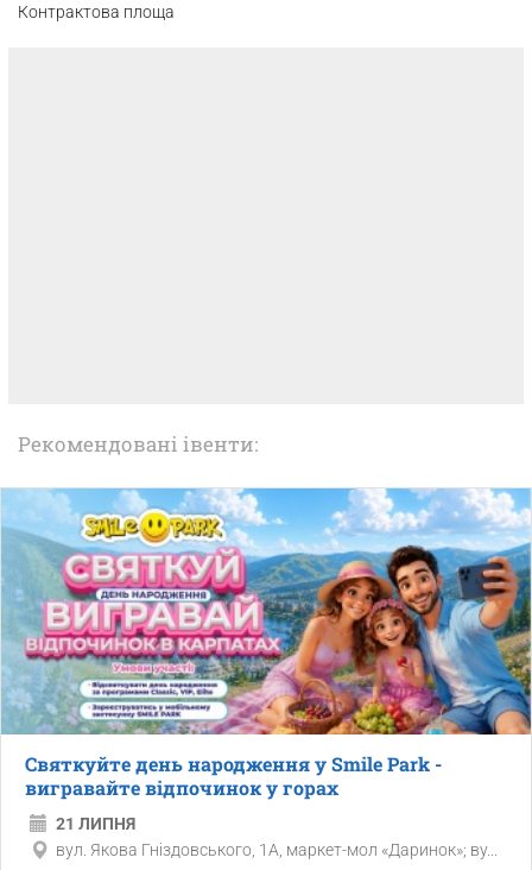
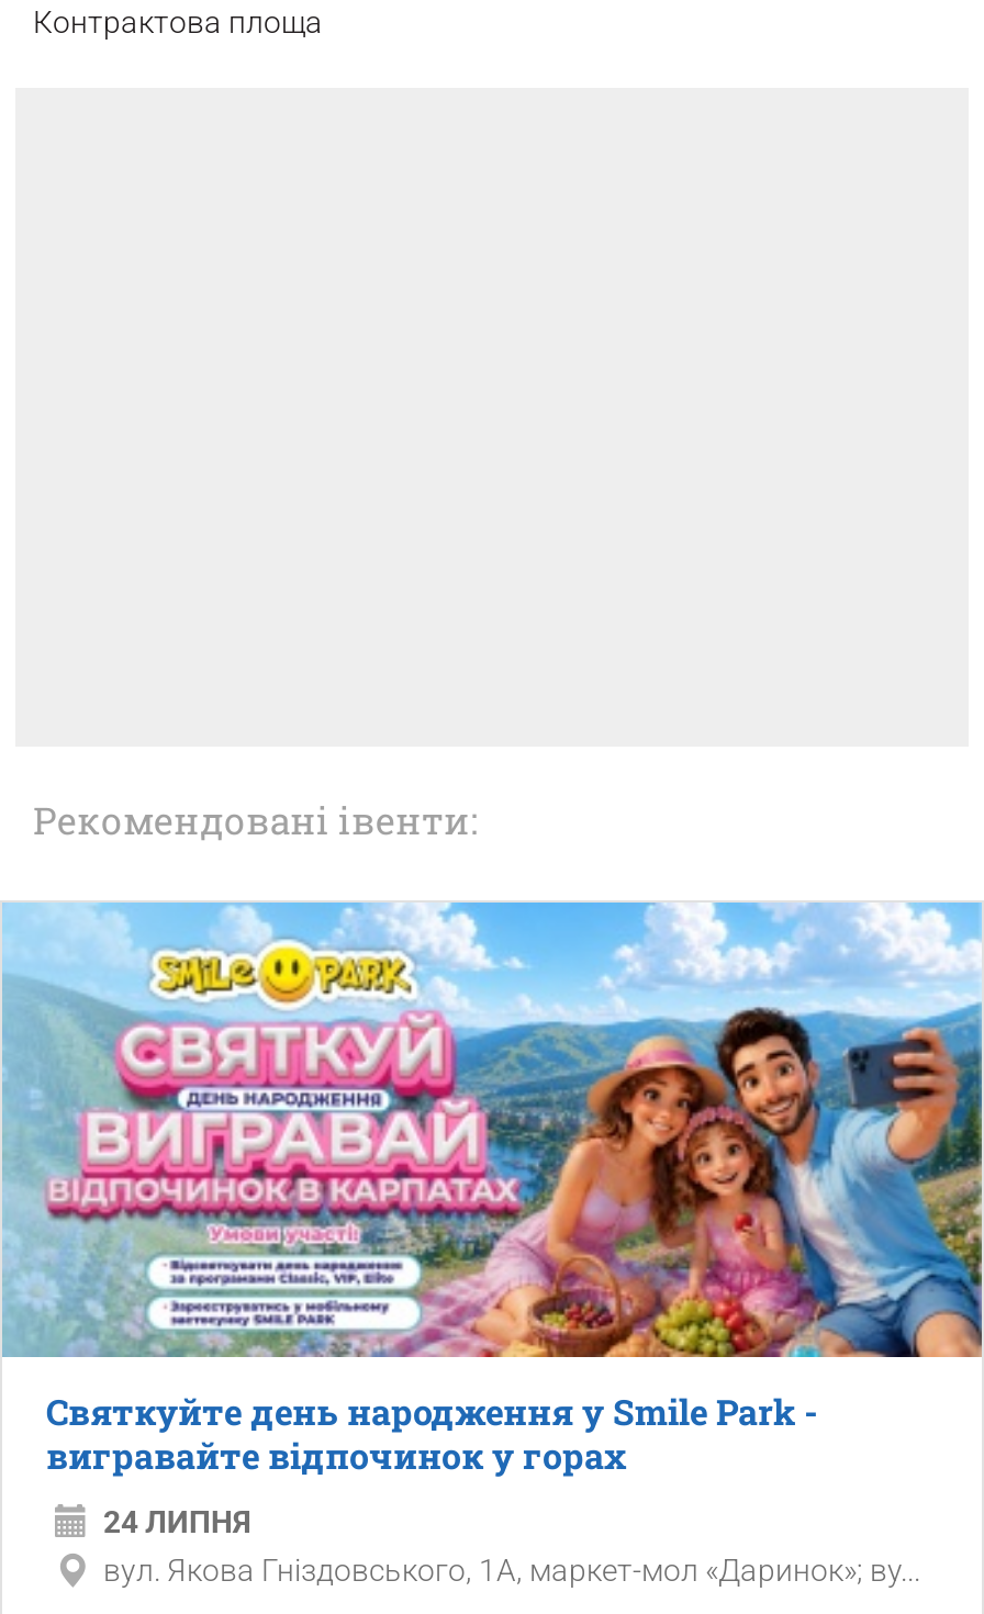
- 21 ЛИПНЯ
+ 24 ЛИПНЯ
